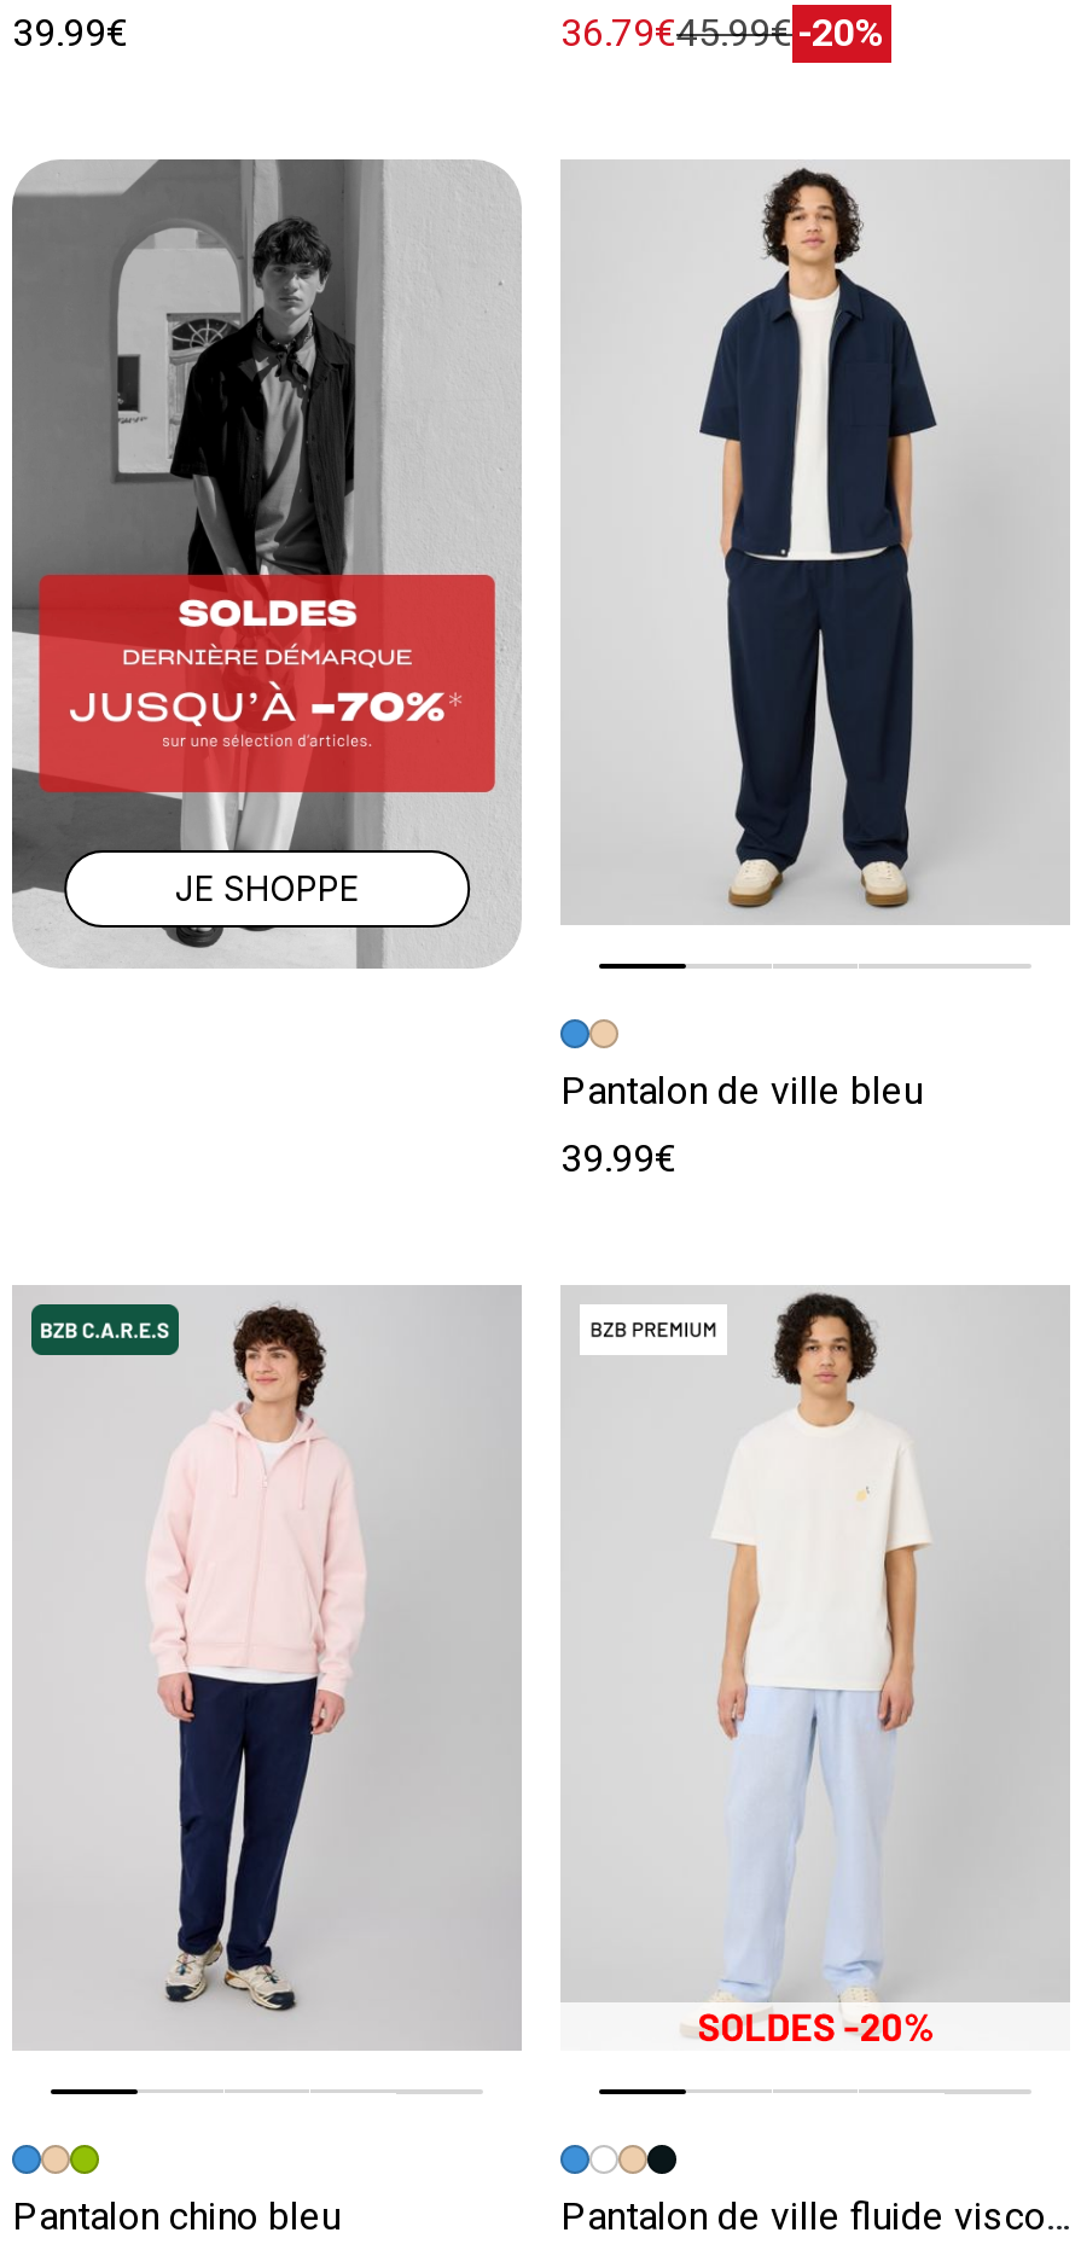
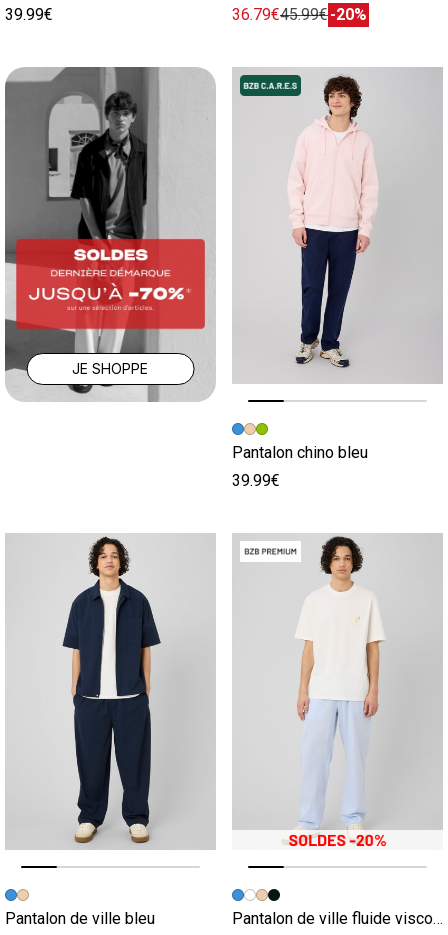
moved down: [image]

moved down: Pantalon de ville bleu

moved up: [image]

moved up: Pantalon chino bleu
